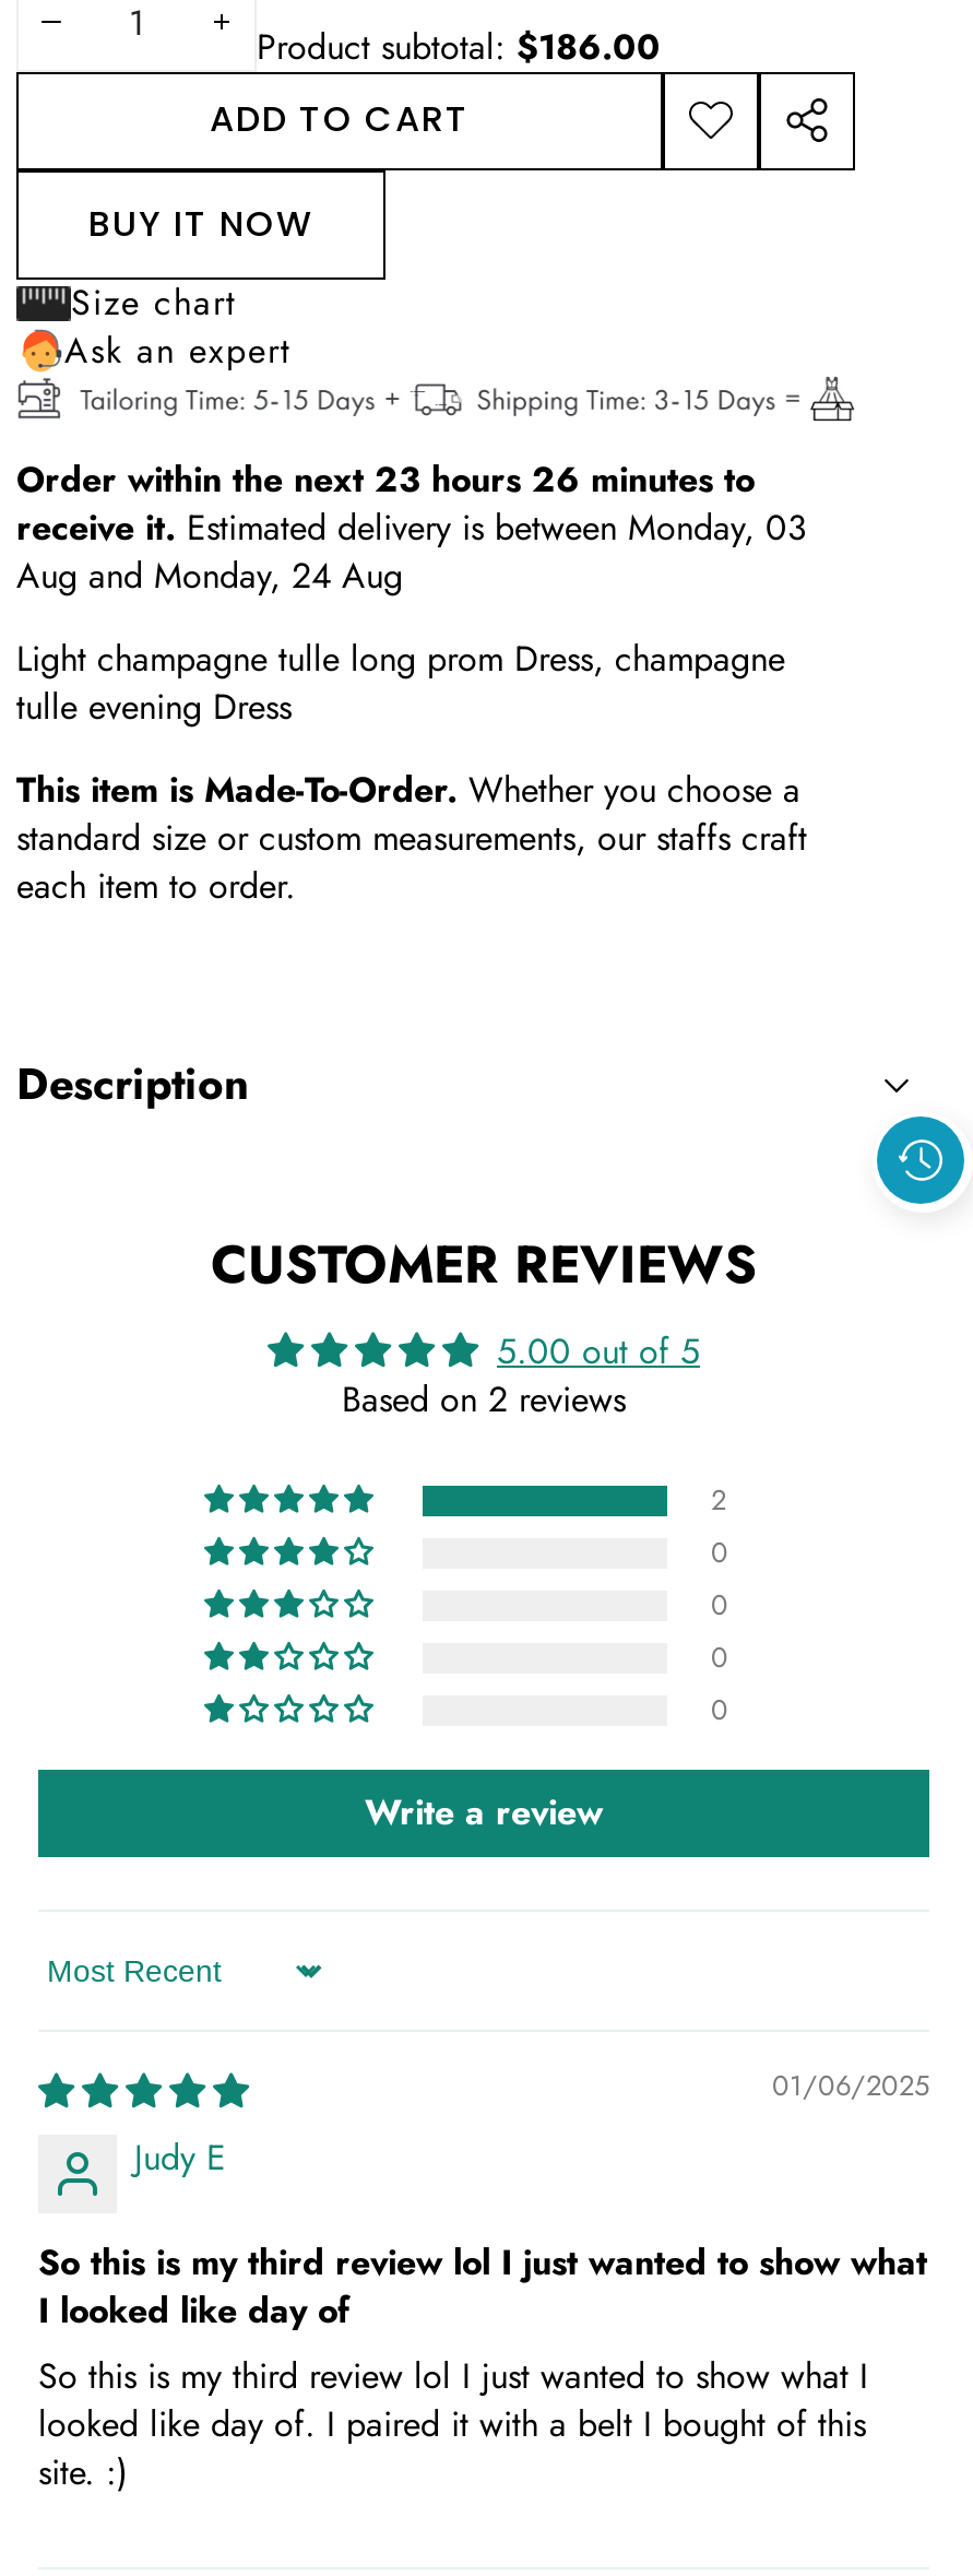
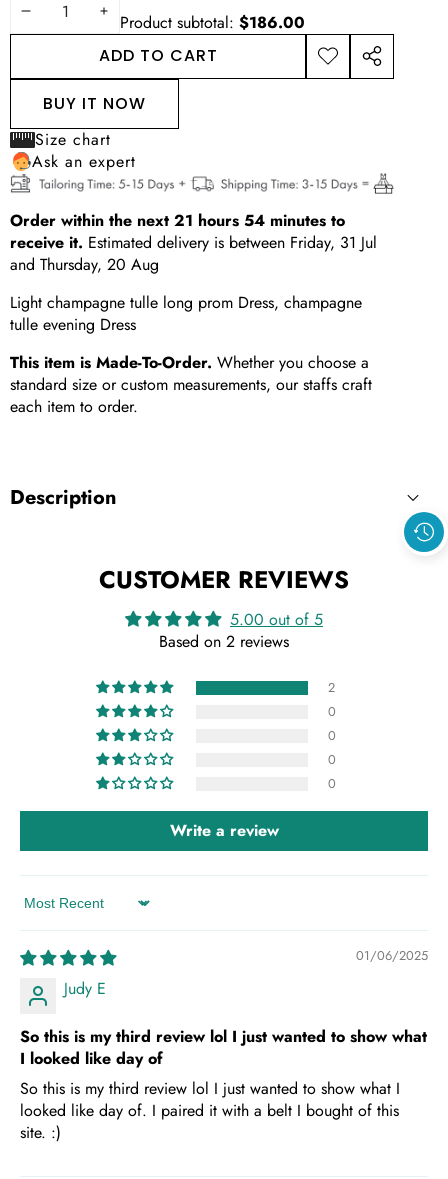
- Order within the next 23 hours 26 minutes to
- receive it. Estimated delivery is between Monday, 03
- Aug and Monday, 24 Aug
+ Order within the next 21 hours 54 minutes to
+ receive it. Estimated delivery is between Friday, 31 Jul
+ and Thursday, 20 Aug
